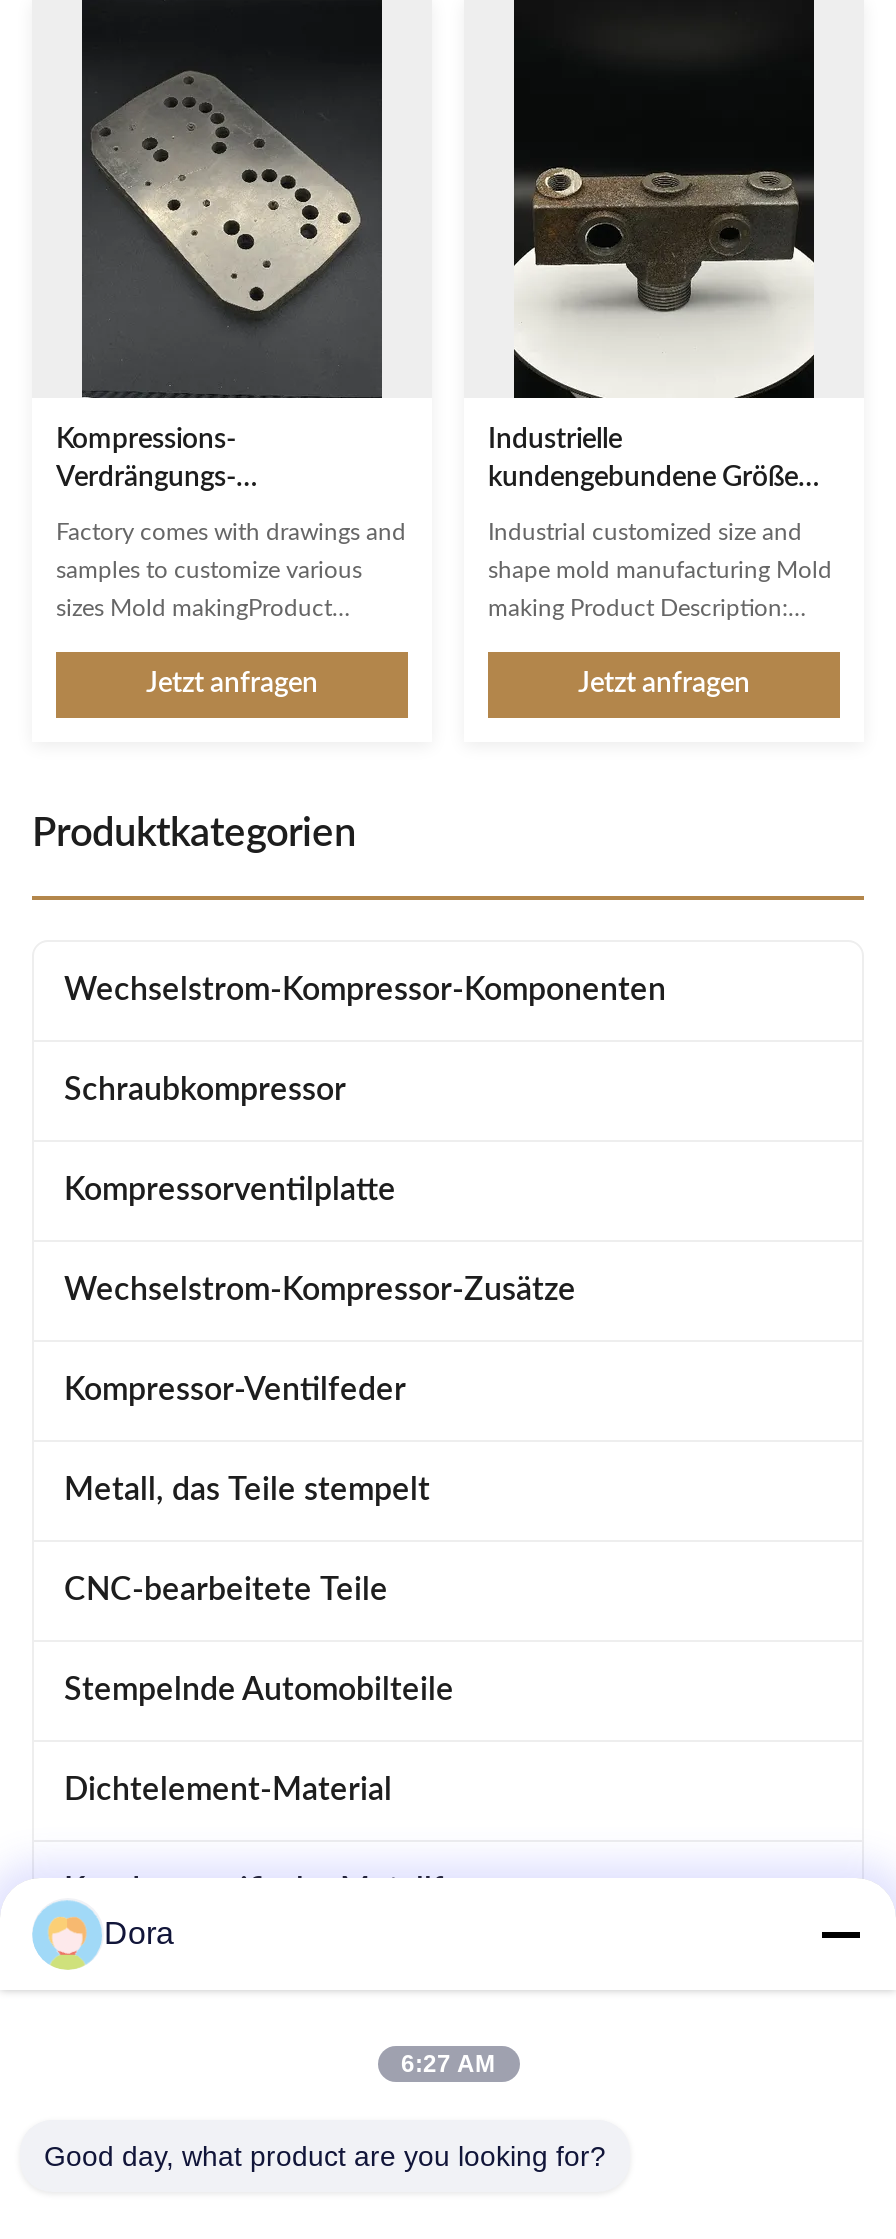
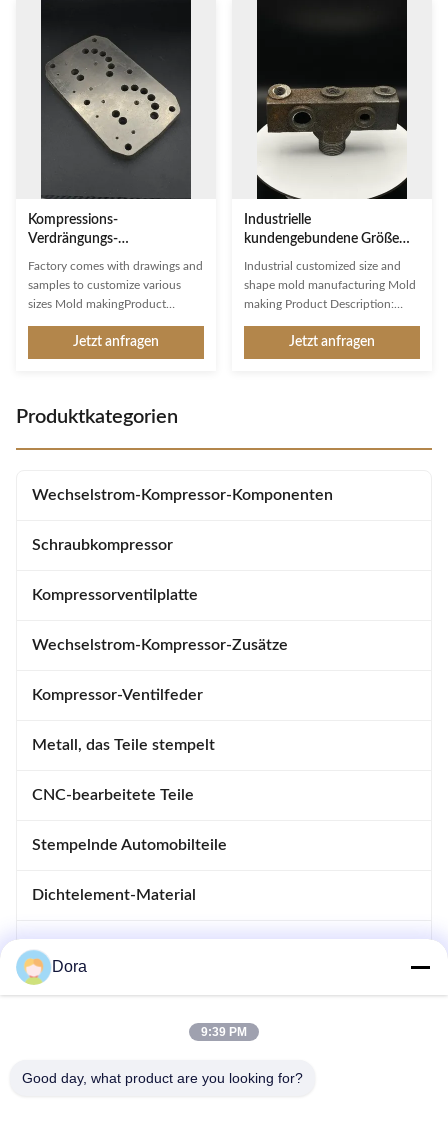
- 6:27 AM
+ 9:39 PM
